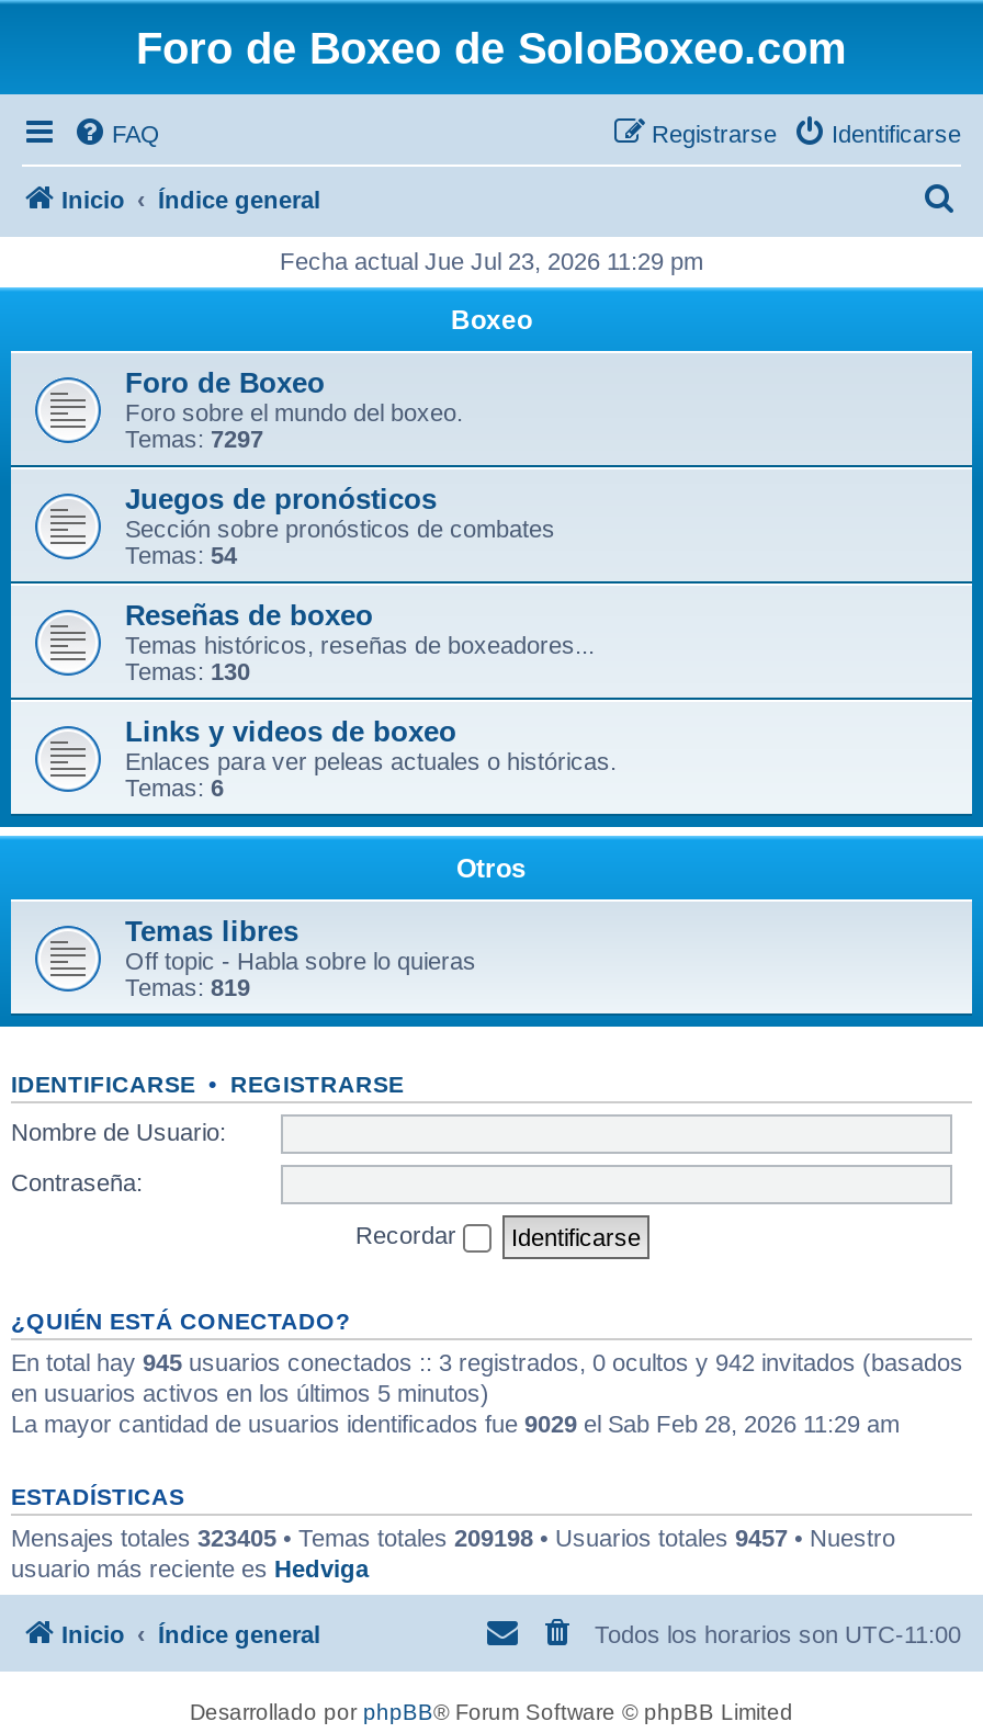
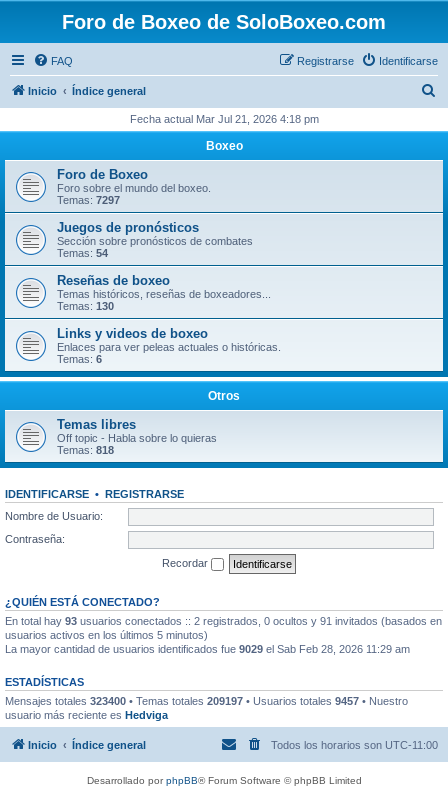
- Fecha actual Jue Jul 23, 2026 11:29 pm
+ Fecha actual Mar Jul 21, 2026 4:18 pm

- Temas: 819
+ Temas: 818

- En total hay 945 usuarios conectados :: 3 registrados, 0 ocultos y 942 invitados (basados
- en usuarios activos en los últimos 5 minutos)
+ En total hay 93 usuarios conectados :: 2 registrados, 0 ocultos y 91 invitados (basados en
+ usuarios activos en los últimos 5 minutos)

- Mensajes totales 323405 • Temas totales 209198 • Usuarios totales 9457 • Nuestro
+ Mensajes totales 323400 • Temas totales 209197 • Usuarios totales 9457 • Nuestro
